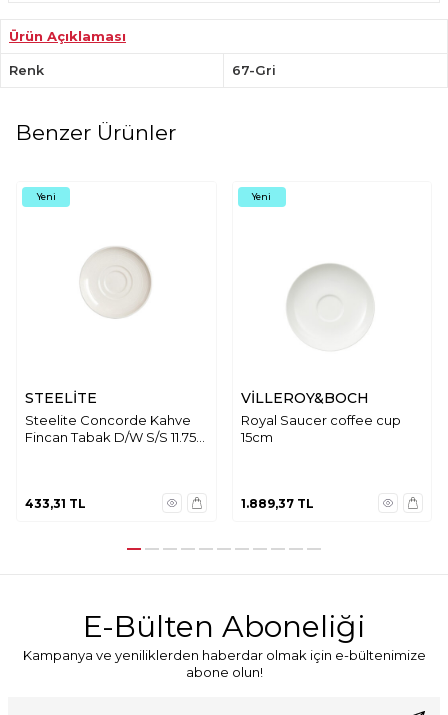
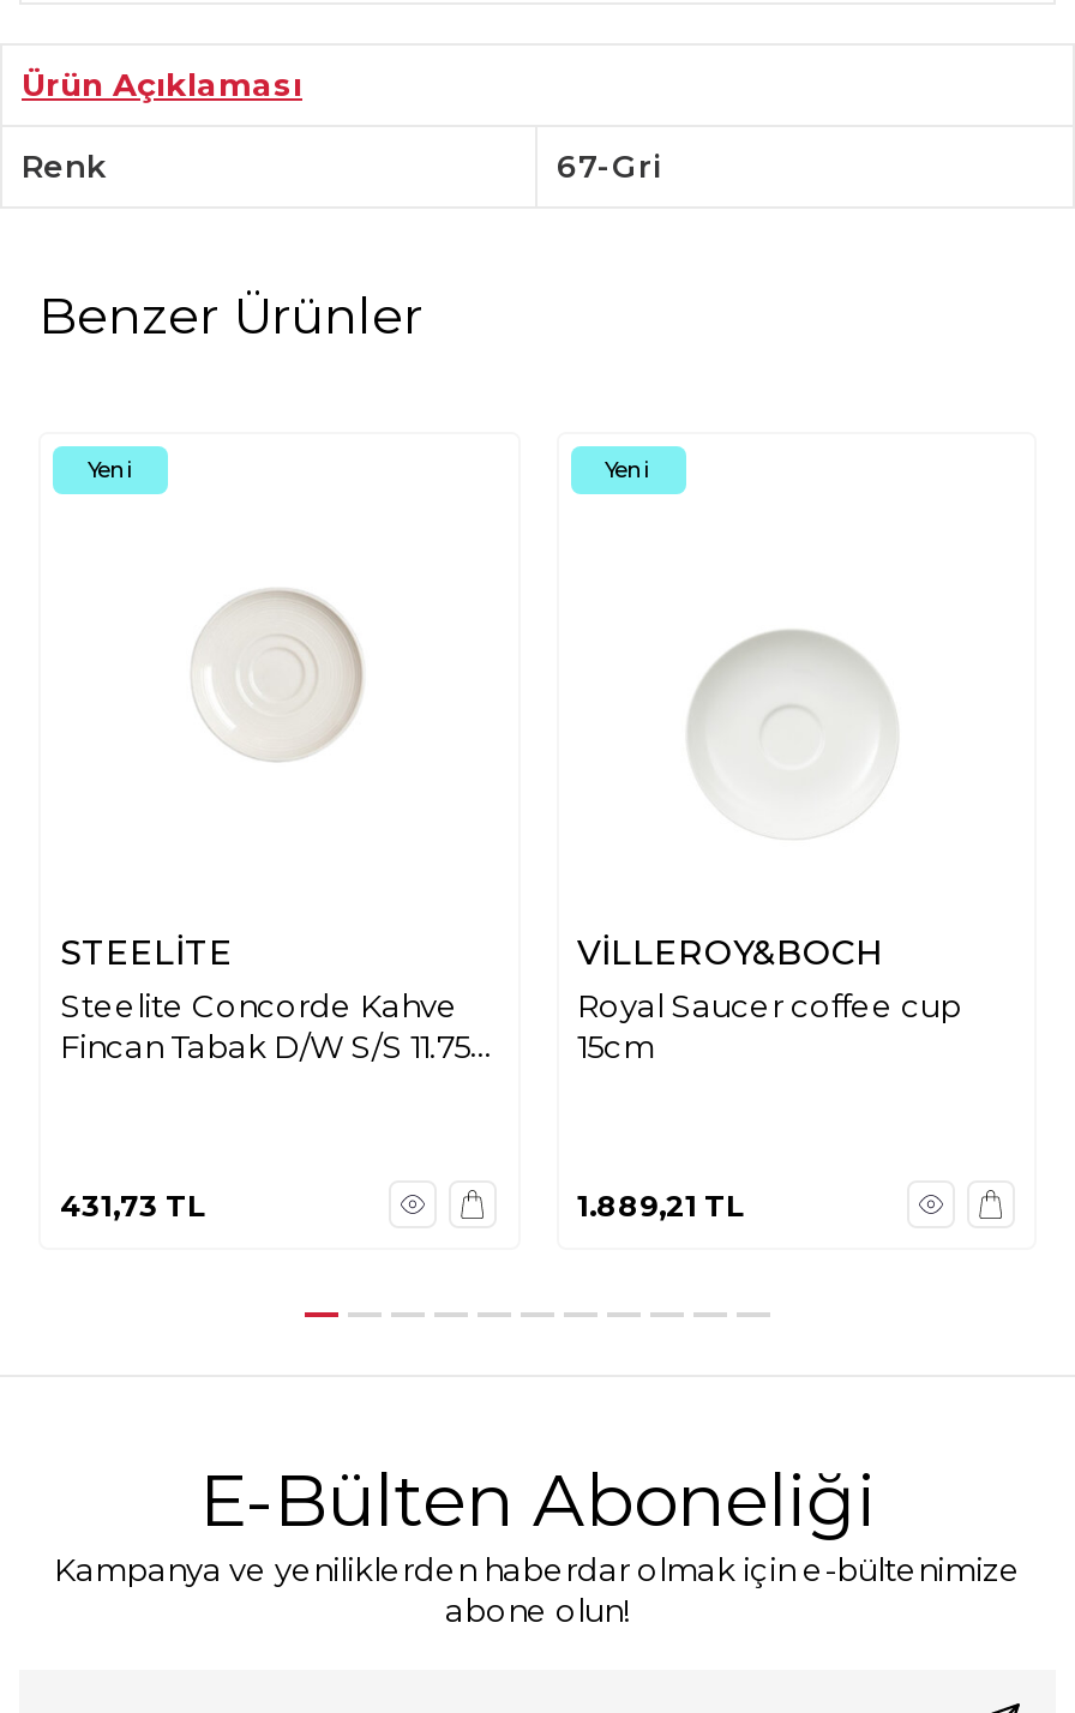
- 433,31 TL
+ 431,73 TL

- 1.889,37 TL
+ 1.889,21 TL
